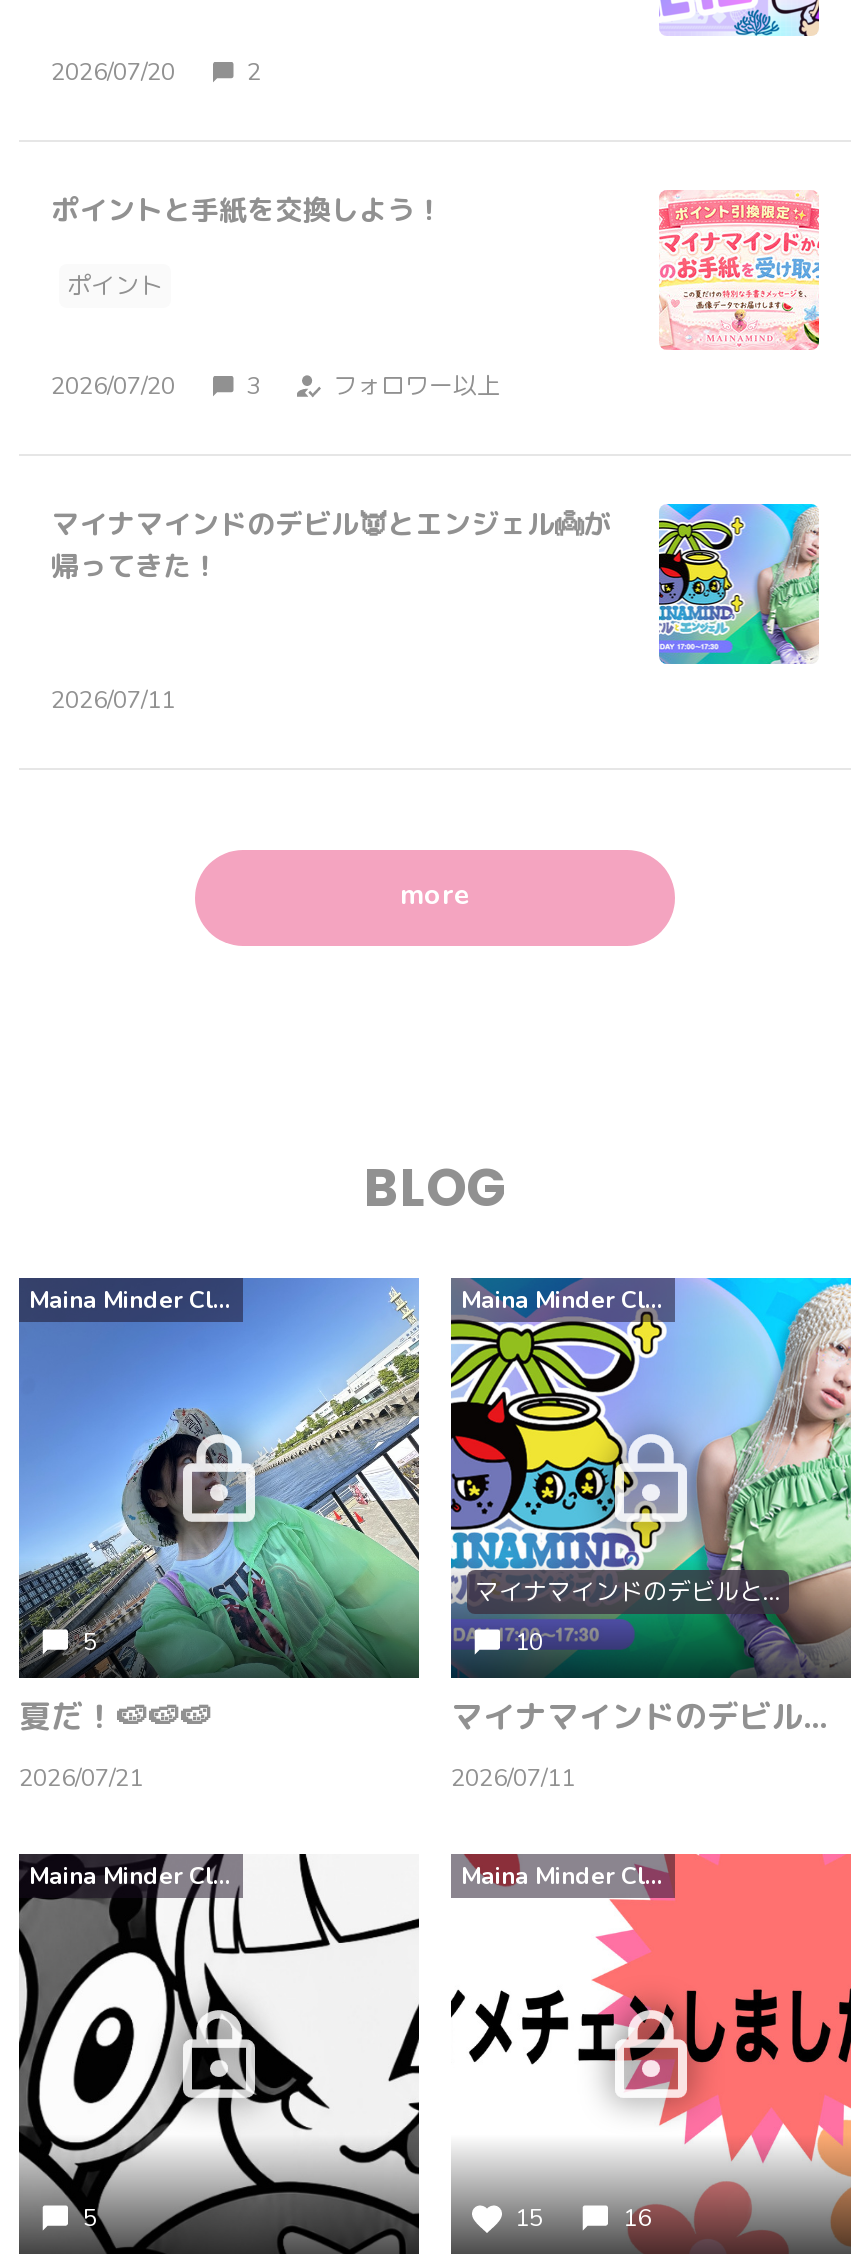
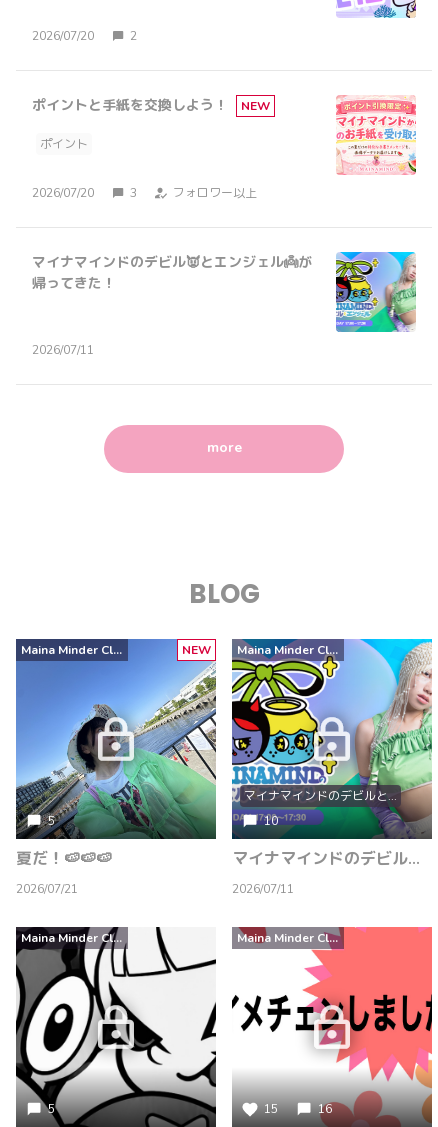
- ポイントと手紙を交換しよう！
+ ポイントと手紙を交換しよう！ NEW

+ NEW
